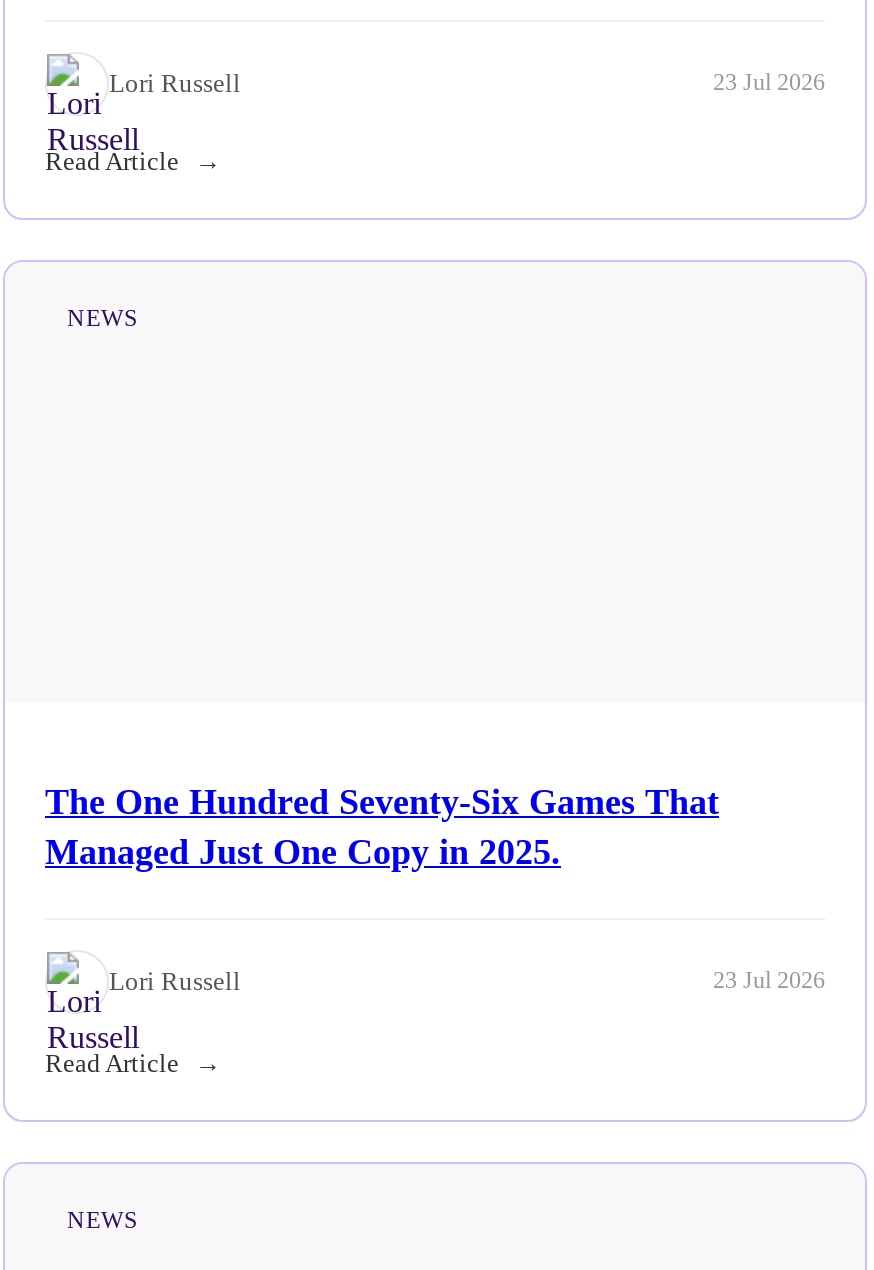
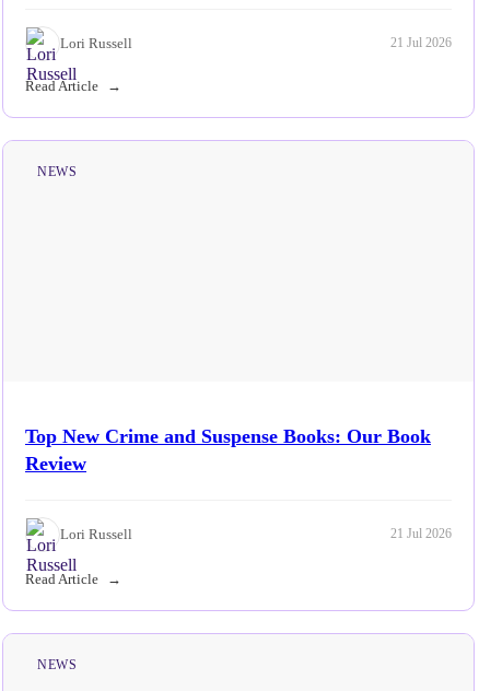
- 23 Jul 2026
+ 21 Jul 2026

- The One Hundred Seventy-Six Games That
- Managed Just One Copy in 2025.
+ Top New Crime and Suspense Books: Our Book
+ Review

- 23 Jul 2026
+ 21 Jul 2026
